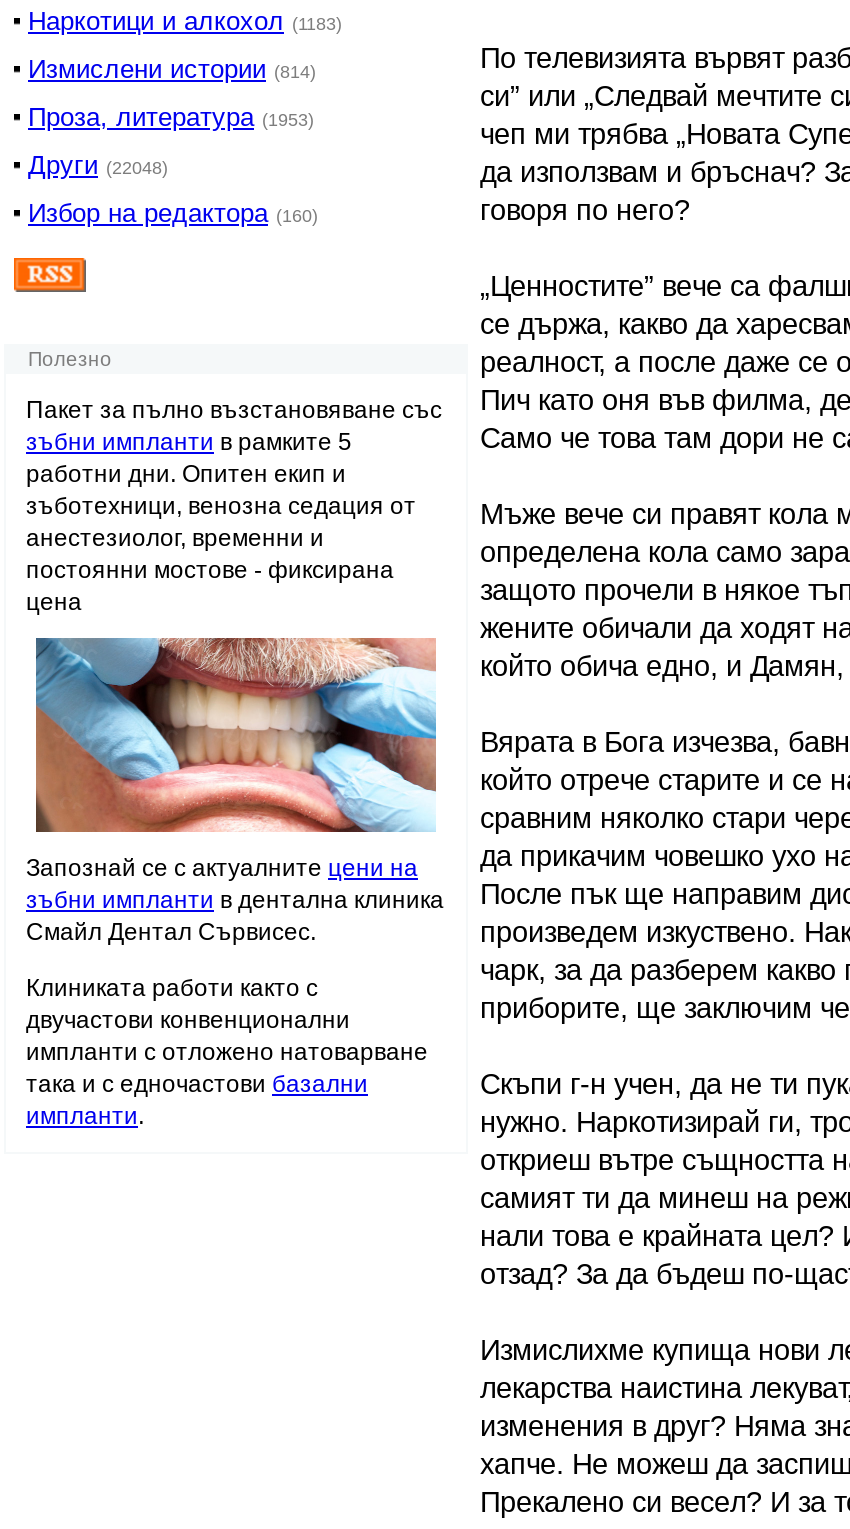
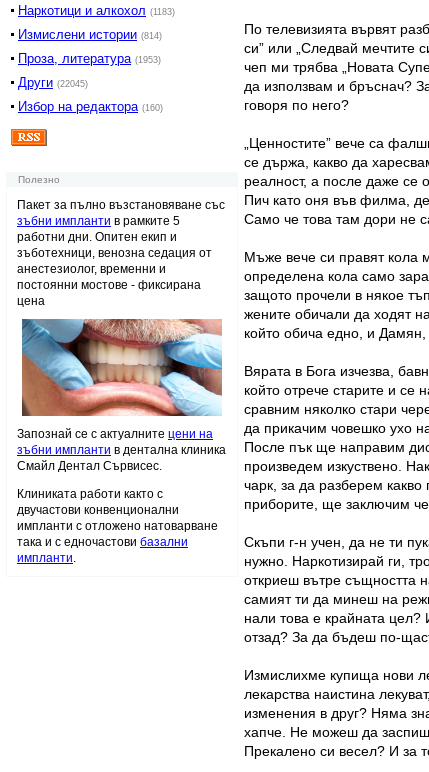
- Други (22048)
+ Други (22045)
